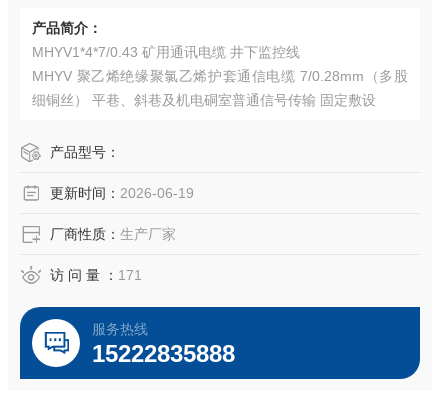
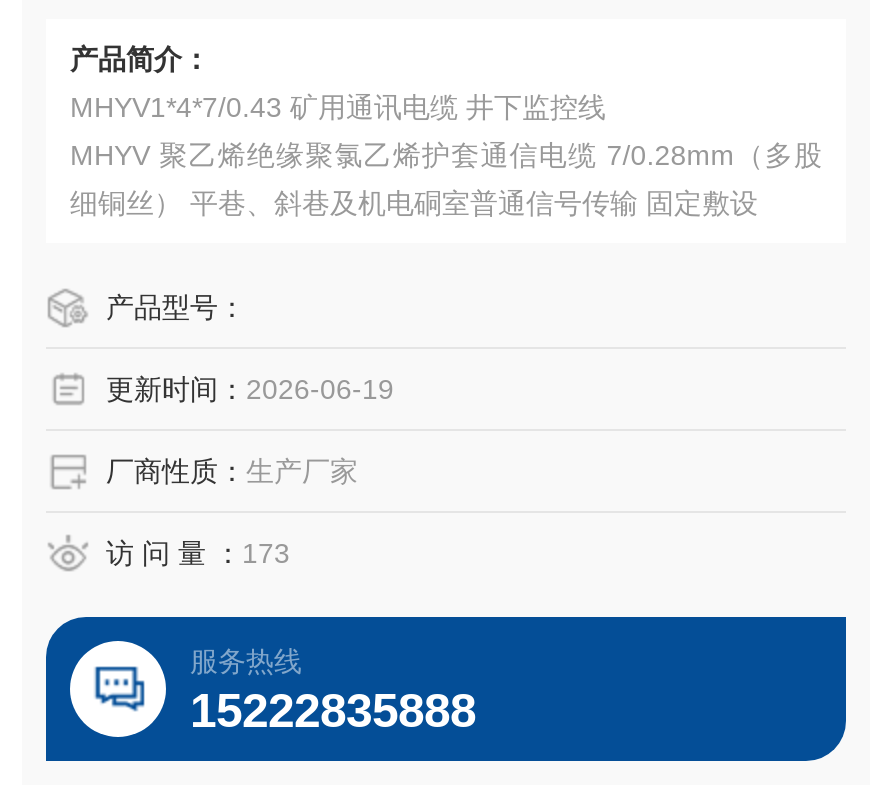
- 访 问 量 ：171
+ 访 问 量 ：173
